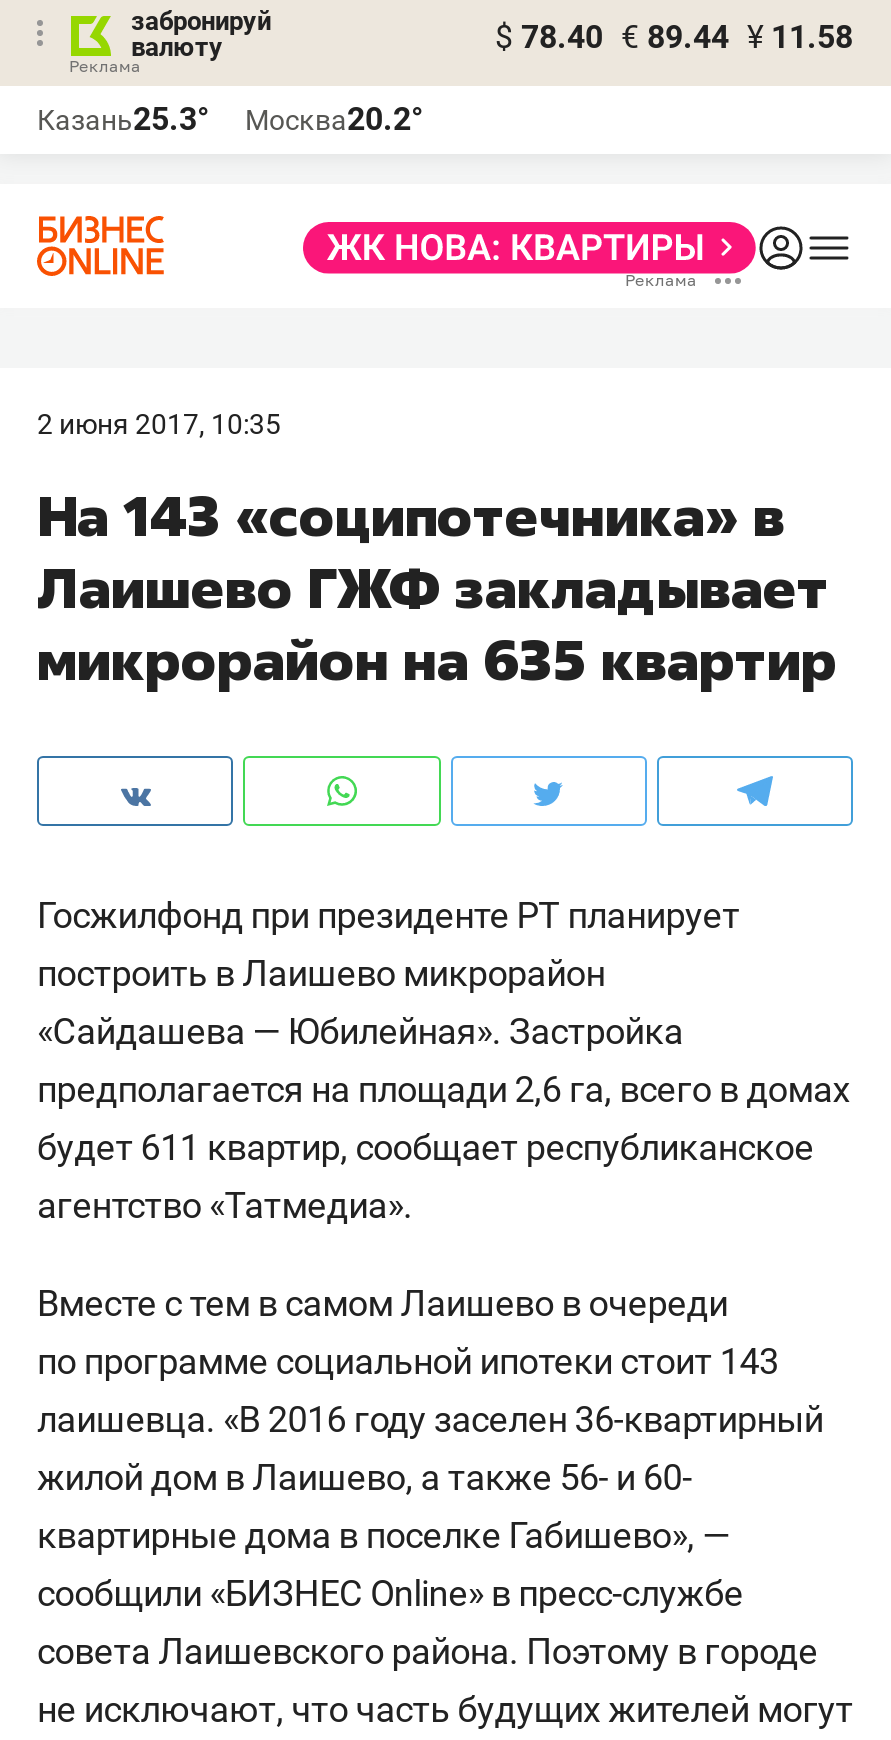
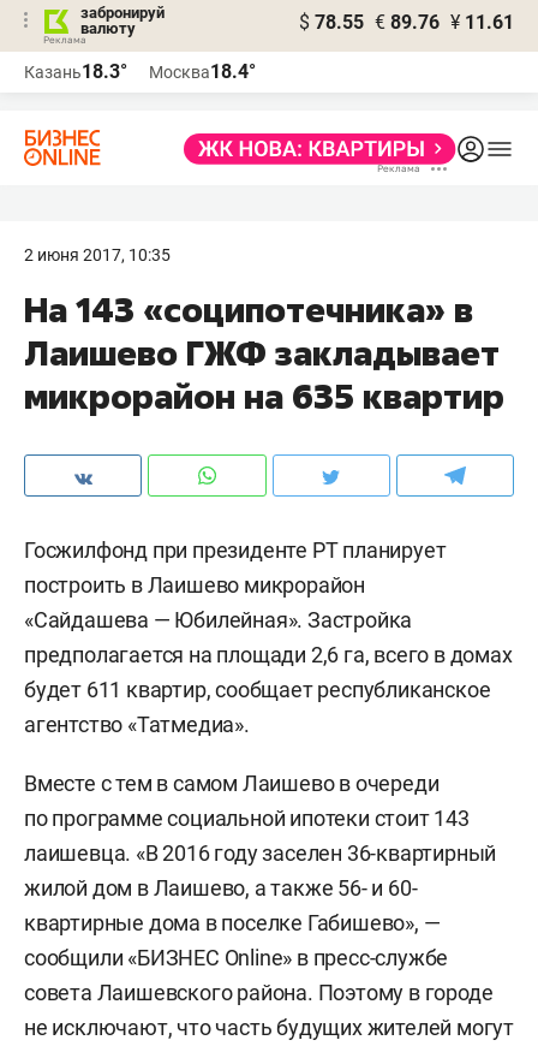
- $ 78.40 € 89.44 ¥ 11.58
+ $ 78.55 € 89.76 ¥ 11.61

- Казань25.3°
+ Казань18.3°

- Москва20.2°
+ Москва18.4°
